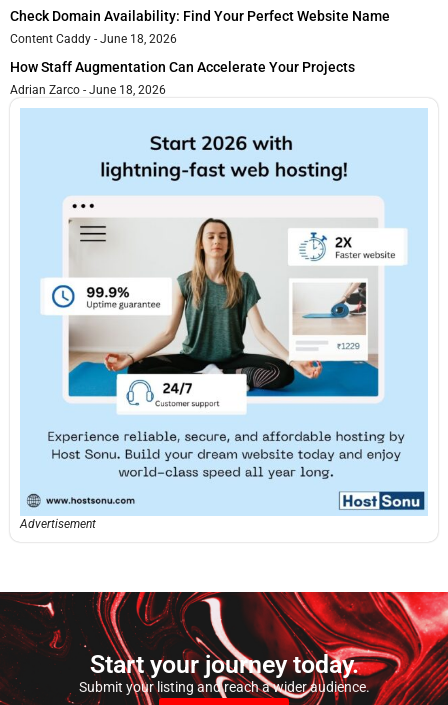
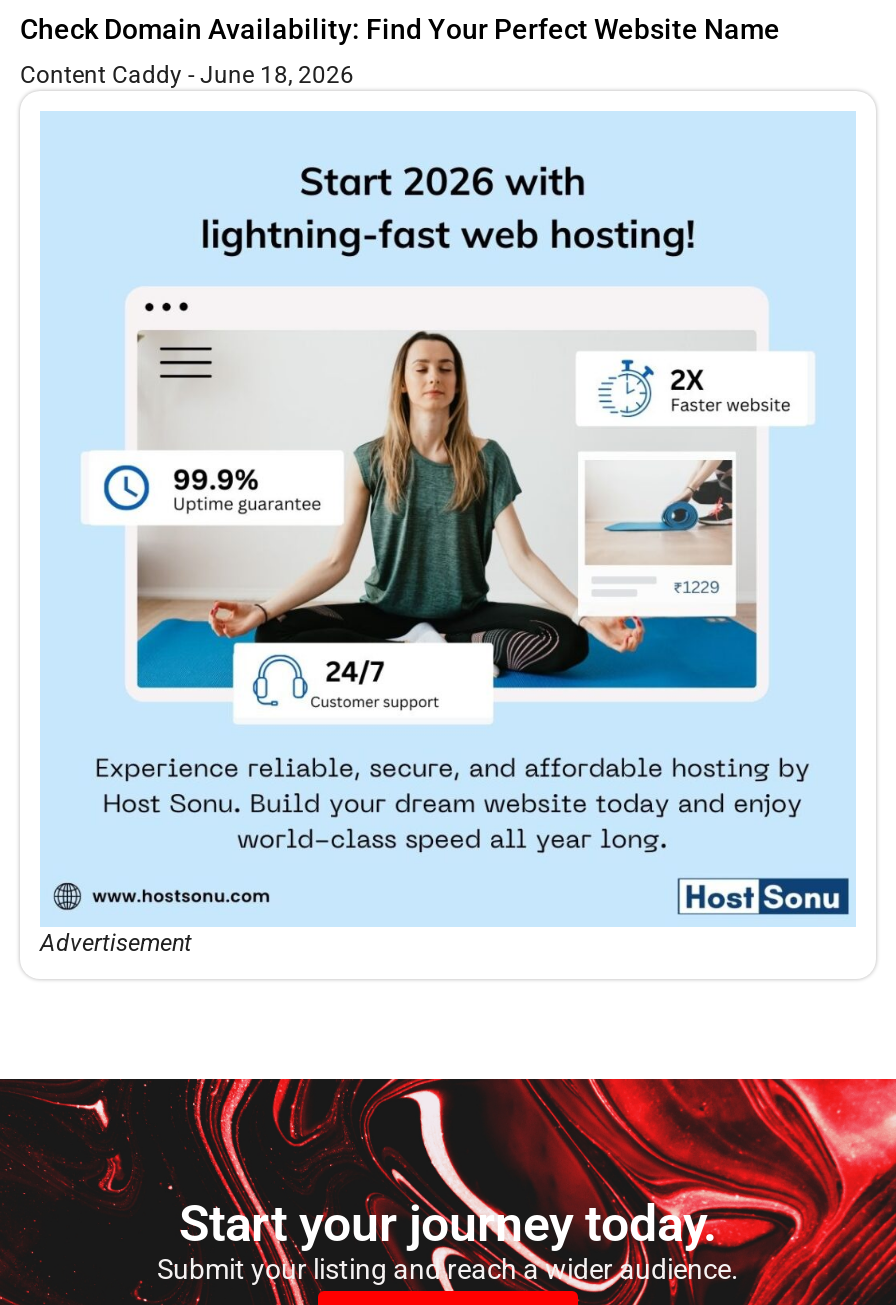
- How Staff Augmentation Can Accelerate Your Projects
- Adrian Zarco June 18, 2026
